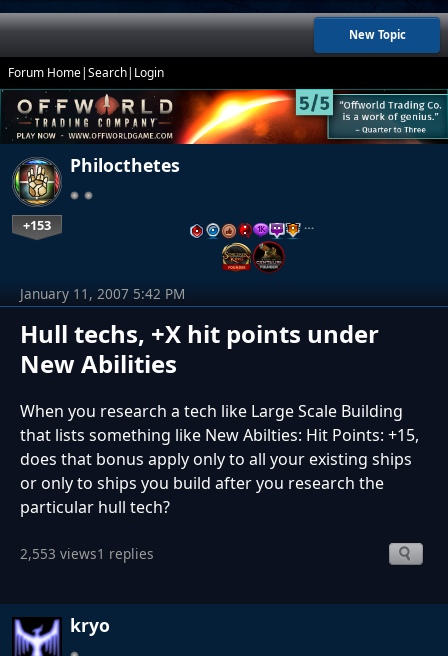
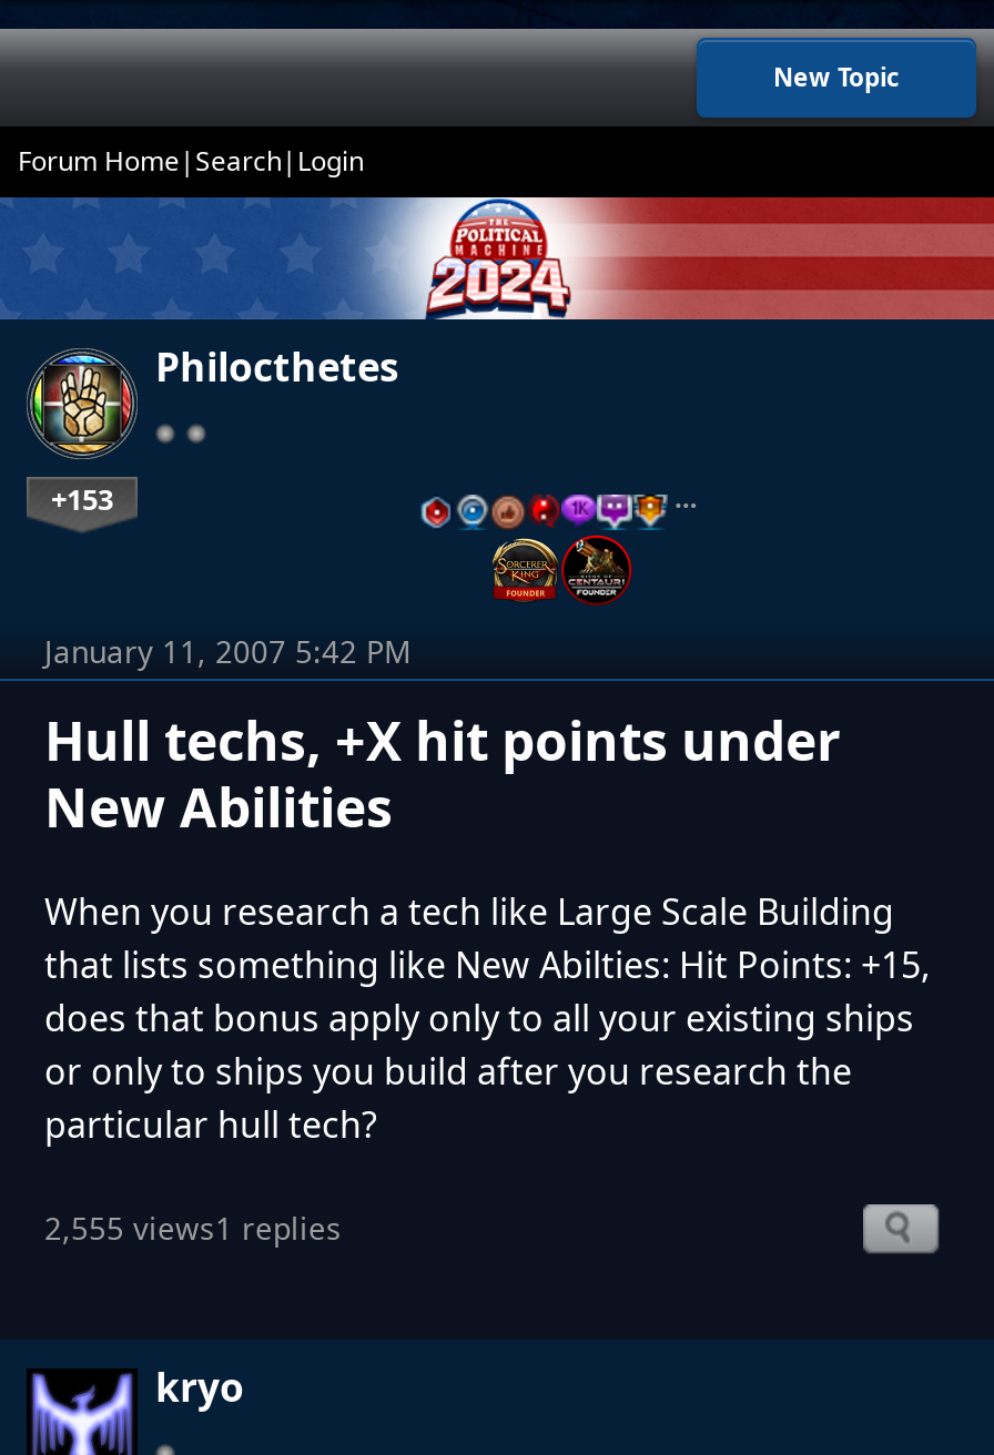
- [image]
+ [image]

- 2,553 views1 replies
+ 2,555 views1 replies
